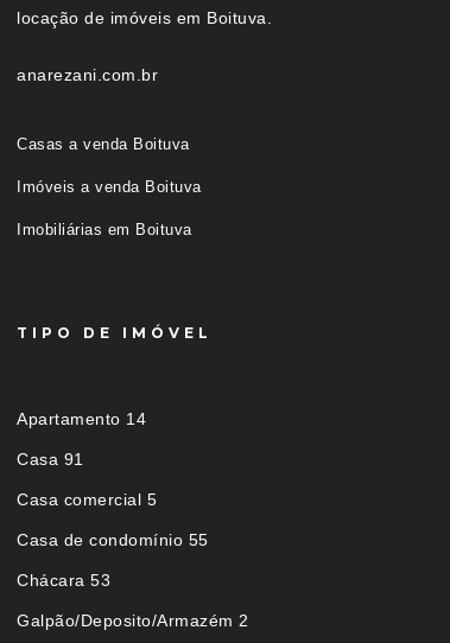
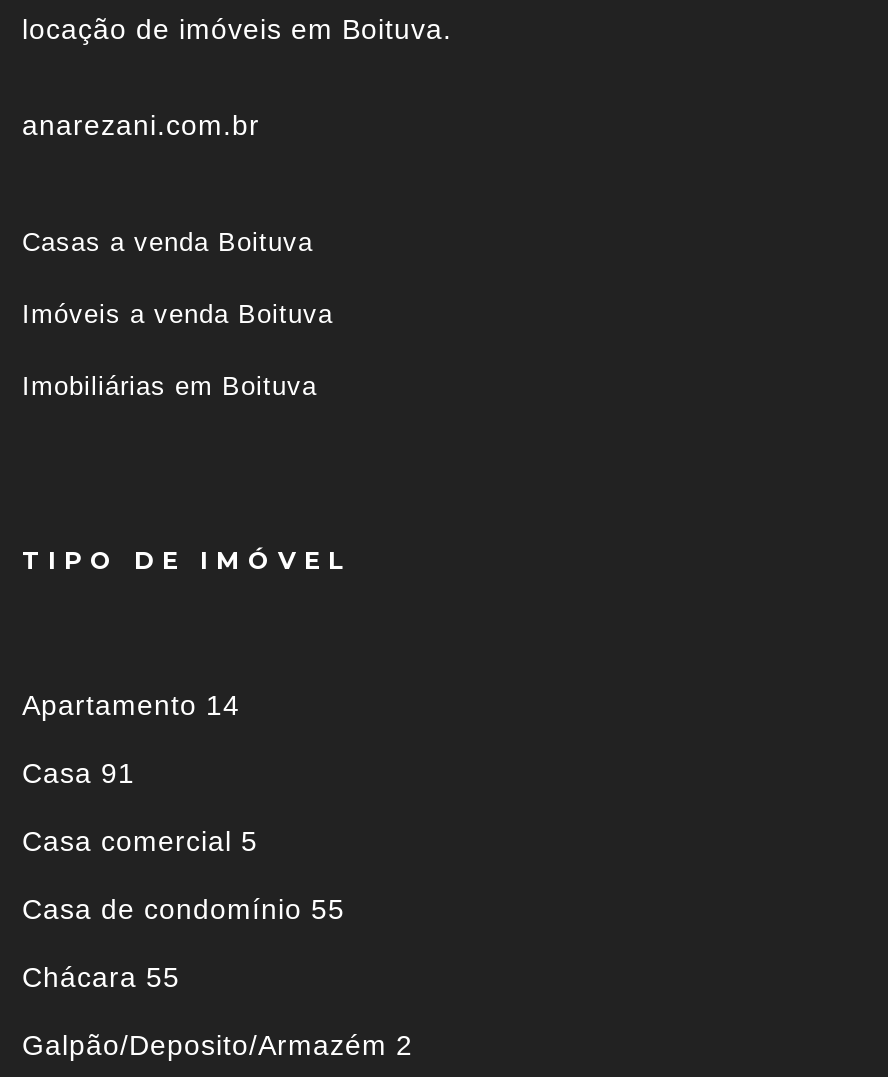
- Chácara 53
+ Chácara 55
